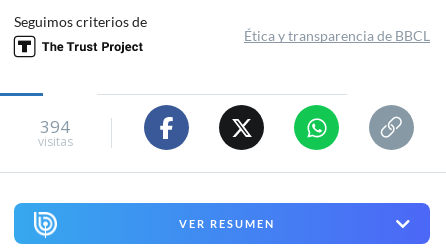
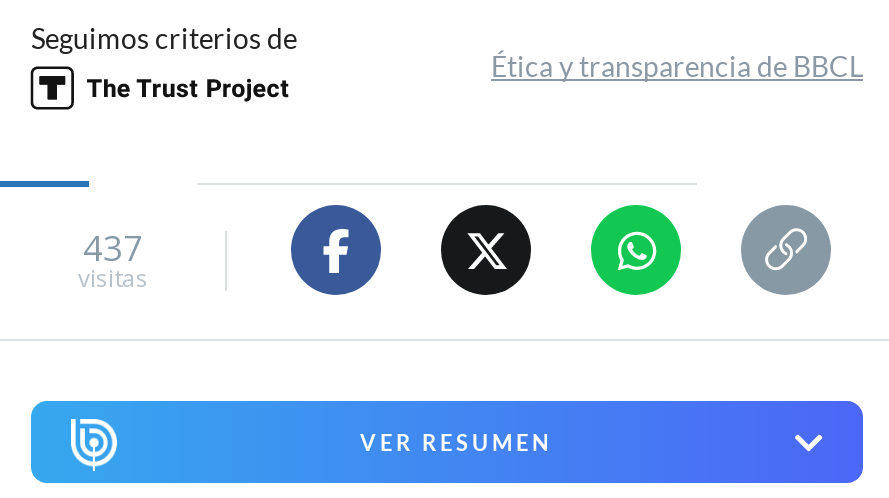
- 394
+ 437
